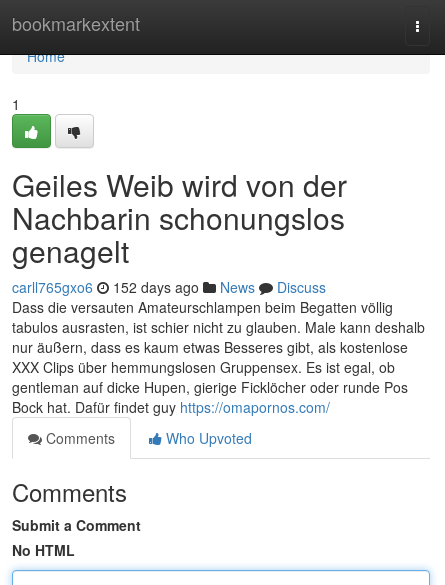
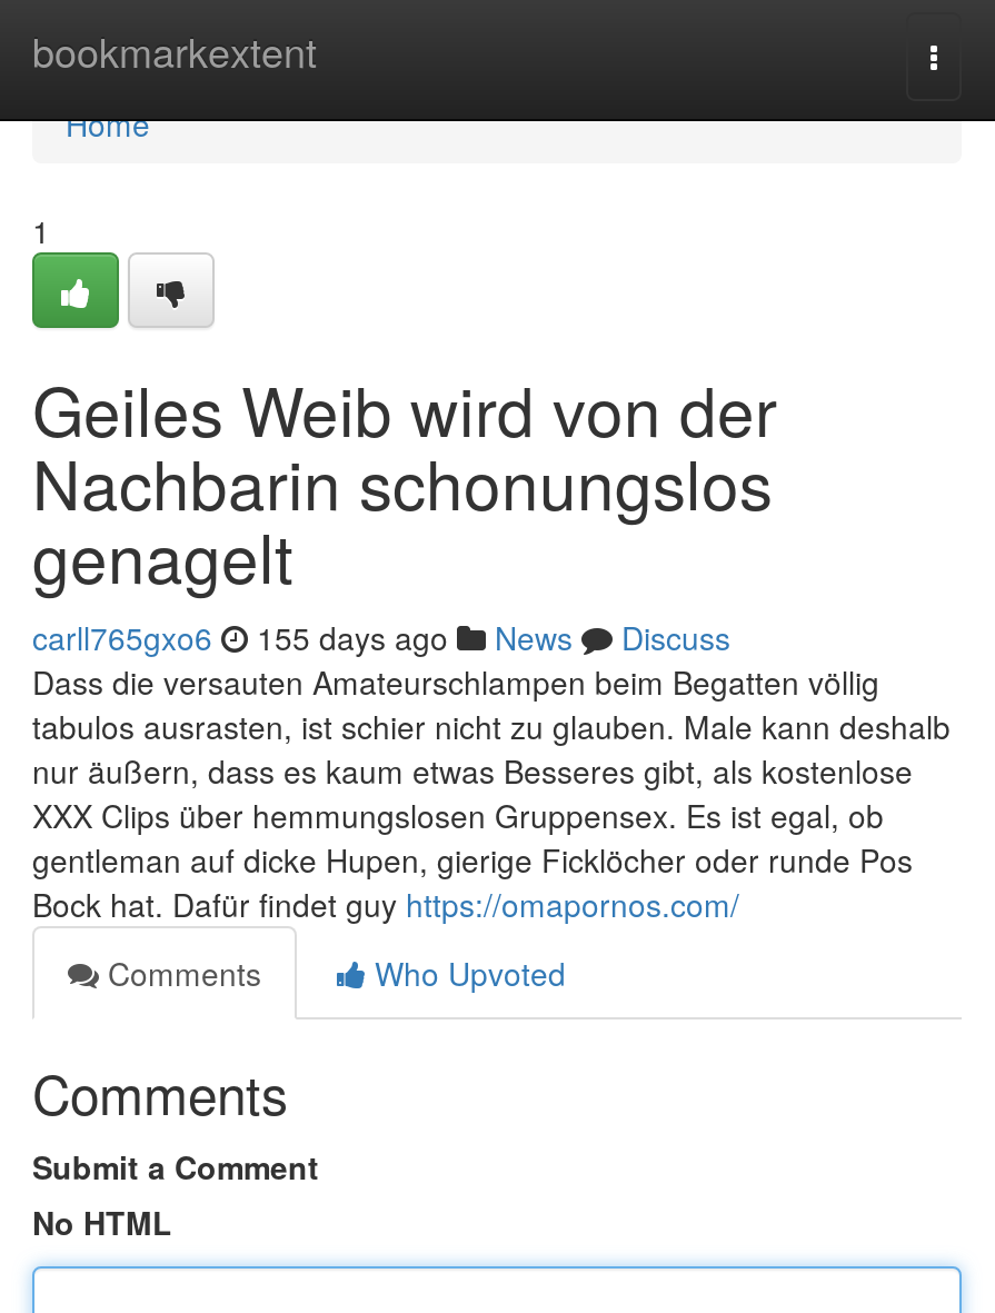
- carll765gxo6 152 days ago News Discuss
+ carll765gxo6 155 days ago News Discuss
